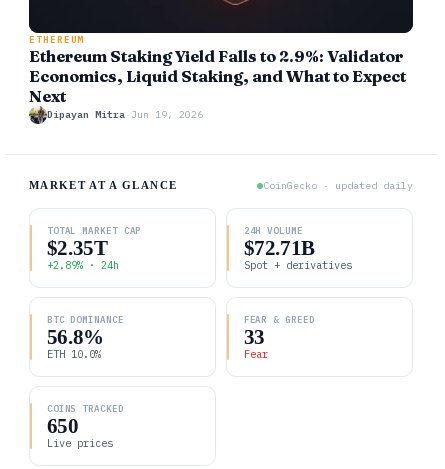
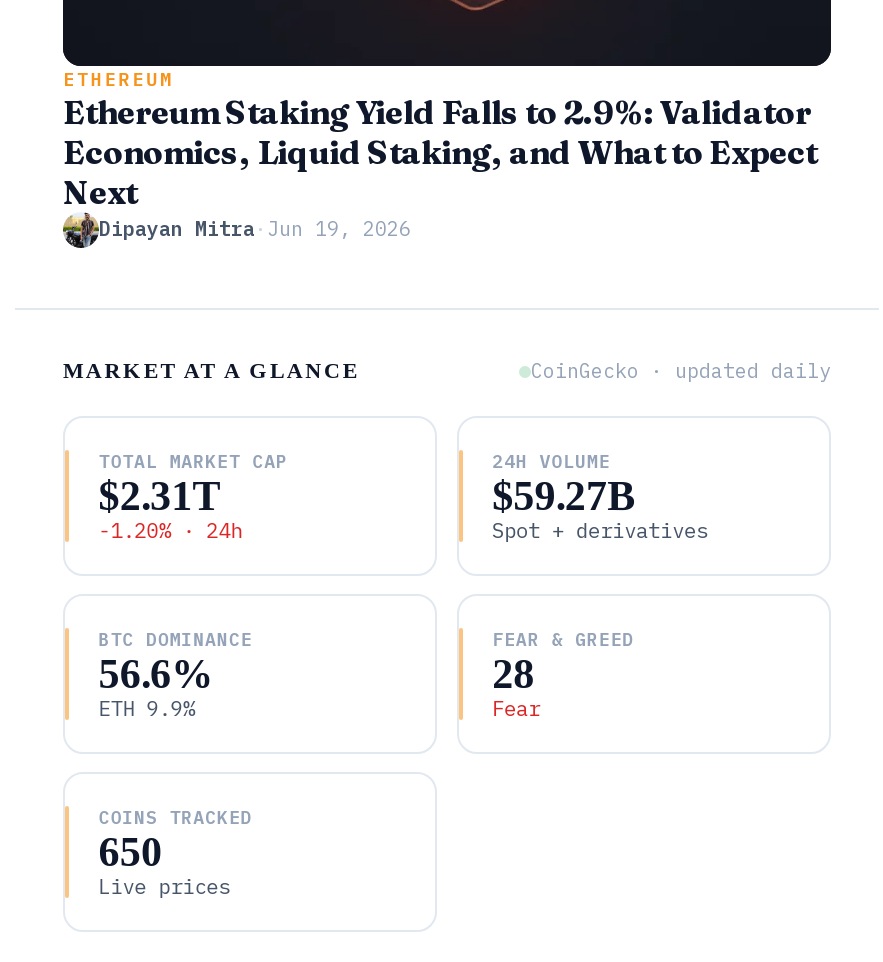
- $2.35T
- +2.89% · 24h
+ $2.31T
+ -1.20% · 24h

- $72.71B
+ $59.27B

- 56.8%
+ 56.6%

- 33
+ 28

- ETH 10.0%
+ ETH 9.9%
